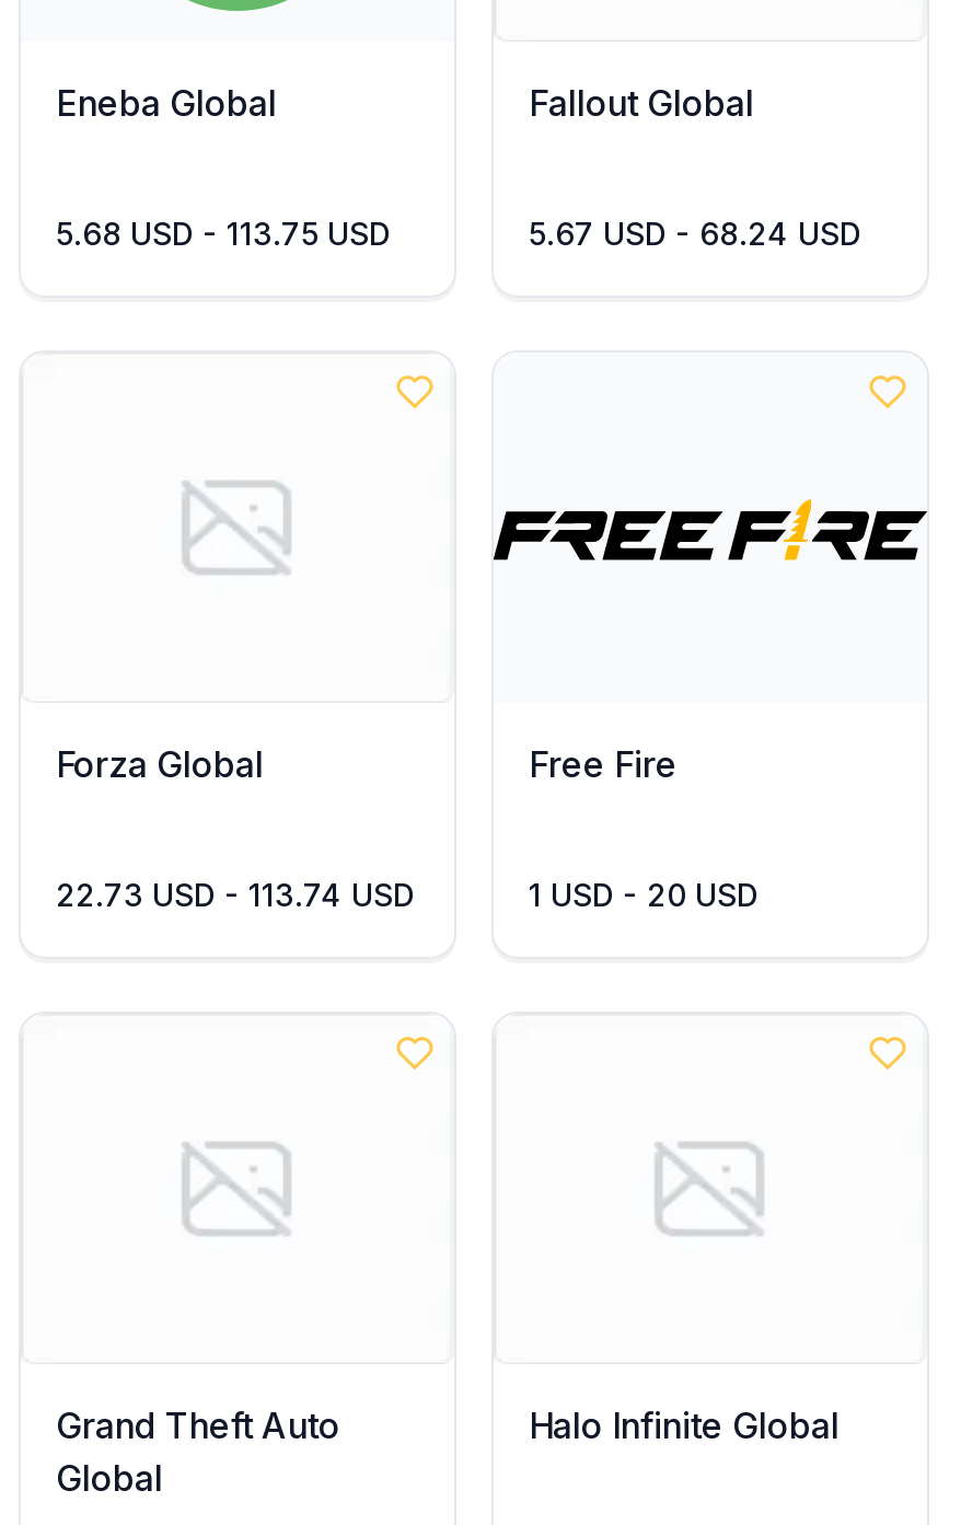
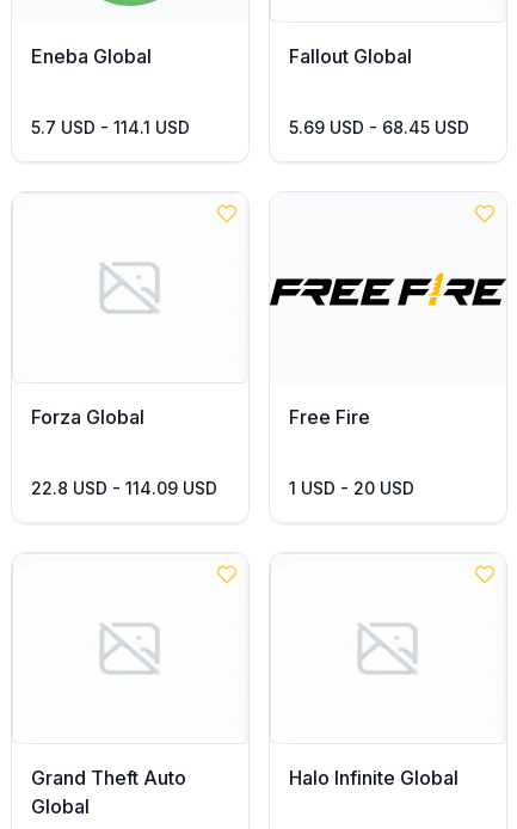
- 5.68 USD - 113.75 USD
+ 5.7 USD - 114.1 USD

- 5.67 USD - 68.24 USD
+ 5.69 USD - 68.45 USD

- 22.73 USD - 113.74 USD
+ 22.8 USD - 114.09 USD
